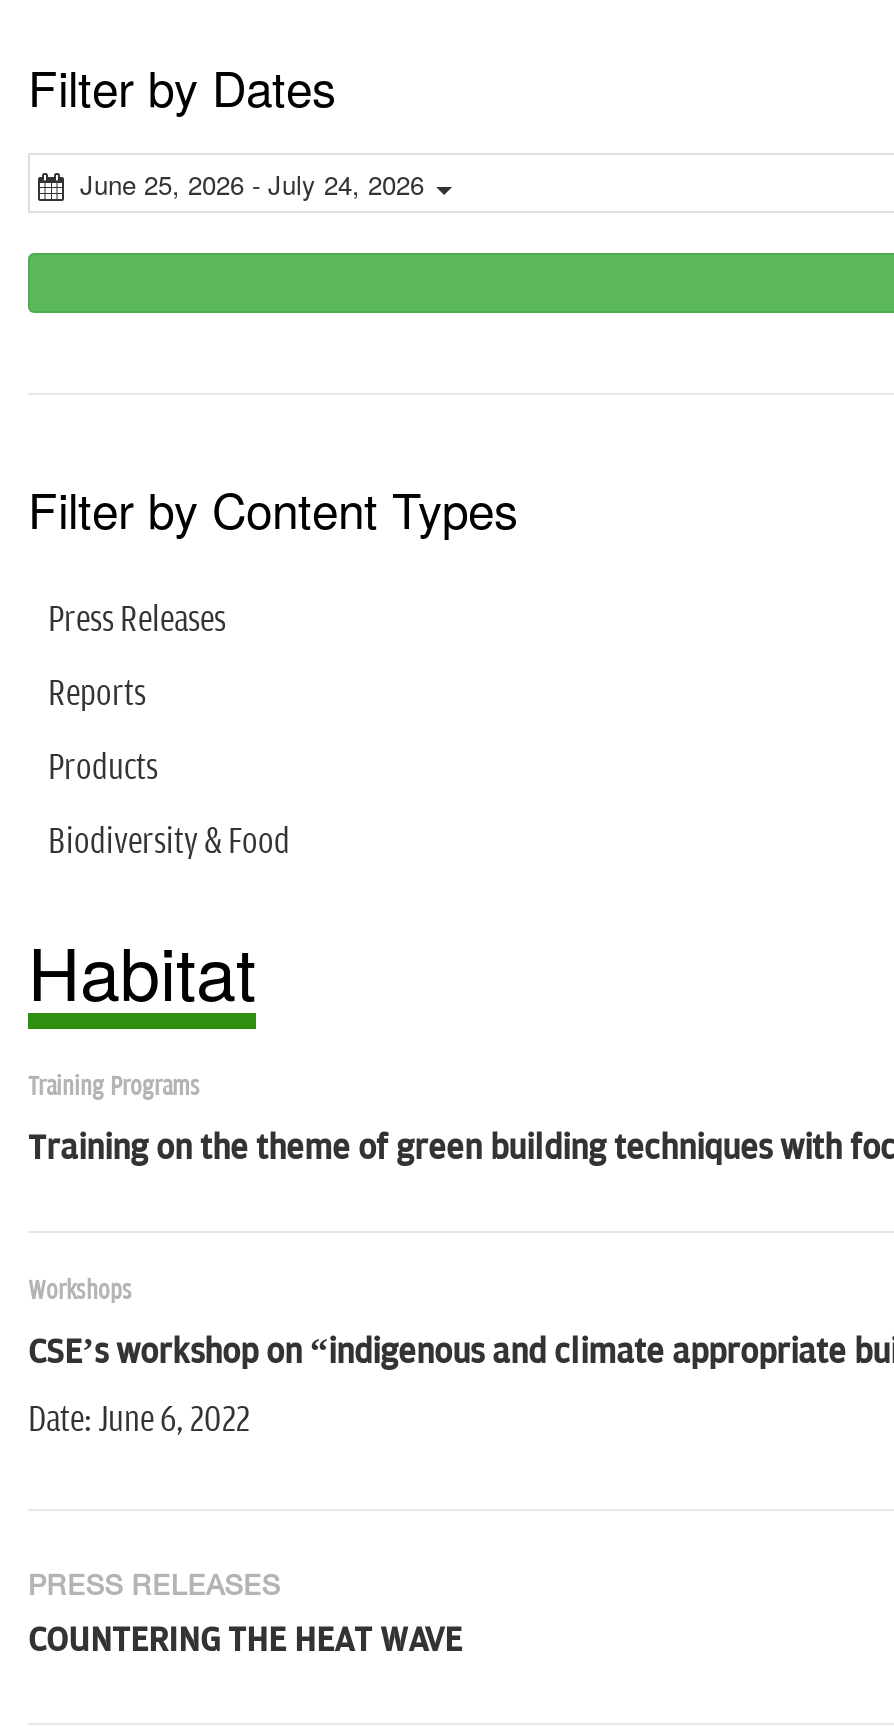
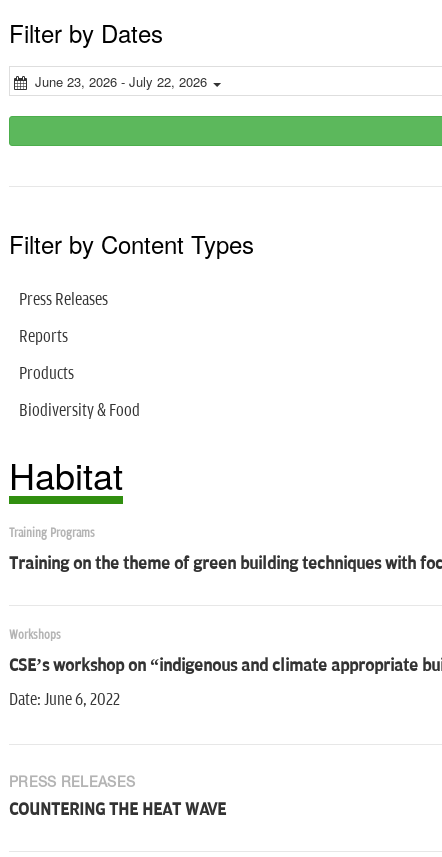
- June 25, 2026 - July 24, 2026
+ June 23, 2026 - July 22, 2026
